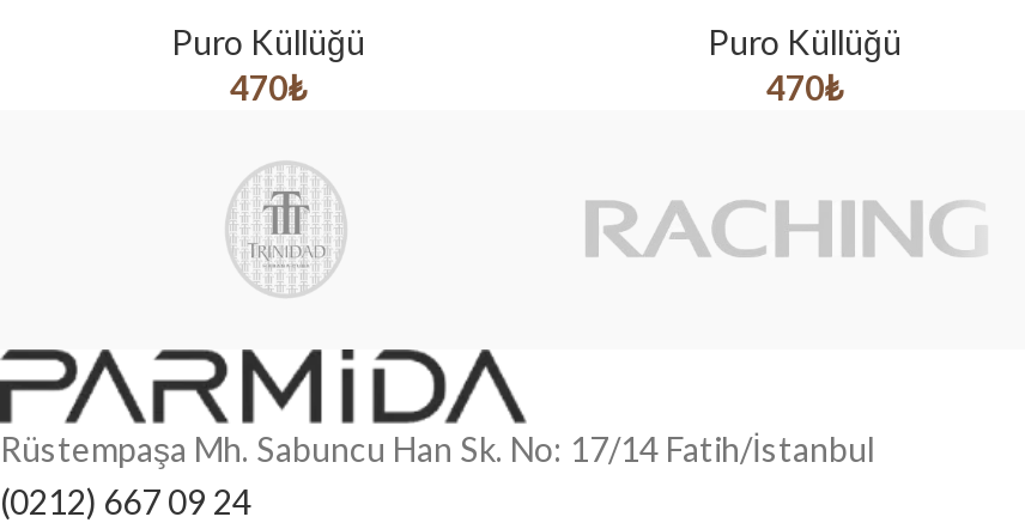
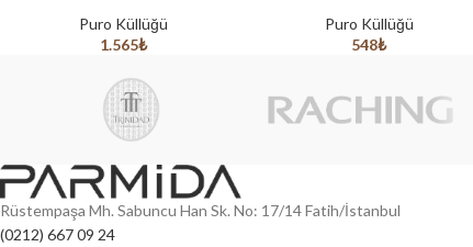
- 470₺
+ 1.565₺

- 470₺
+ 548₺
